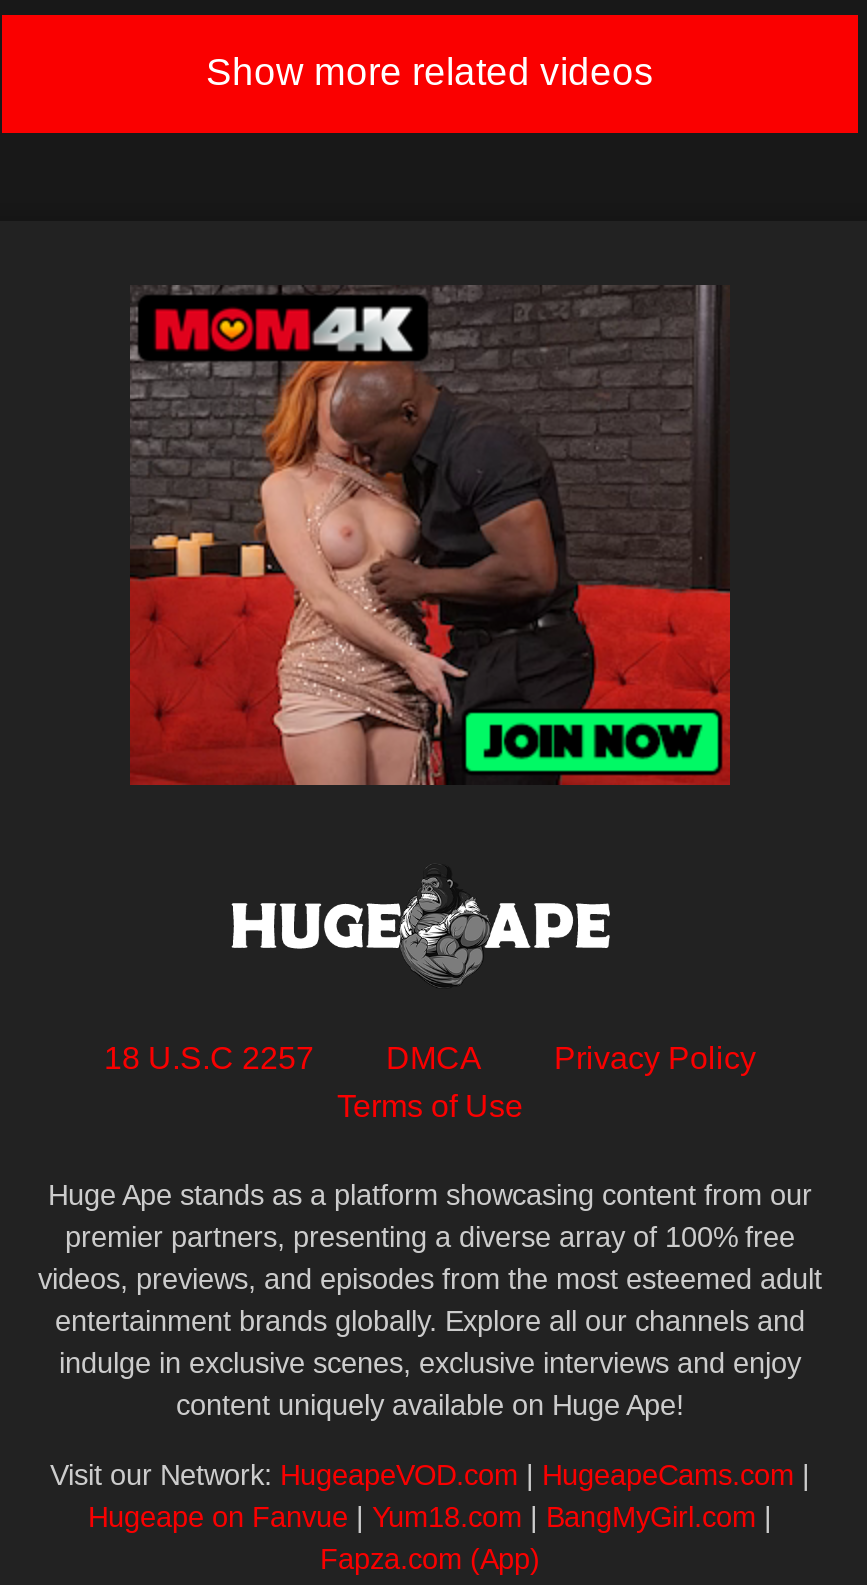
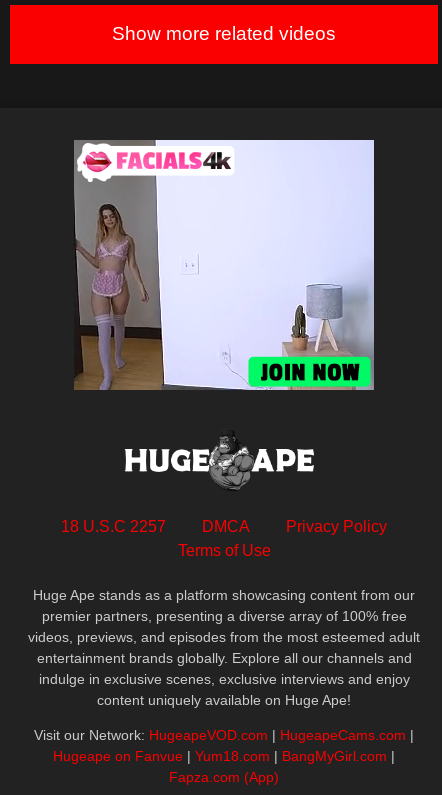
- [image]
+ [image]
